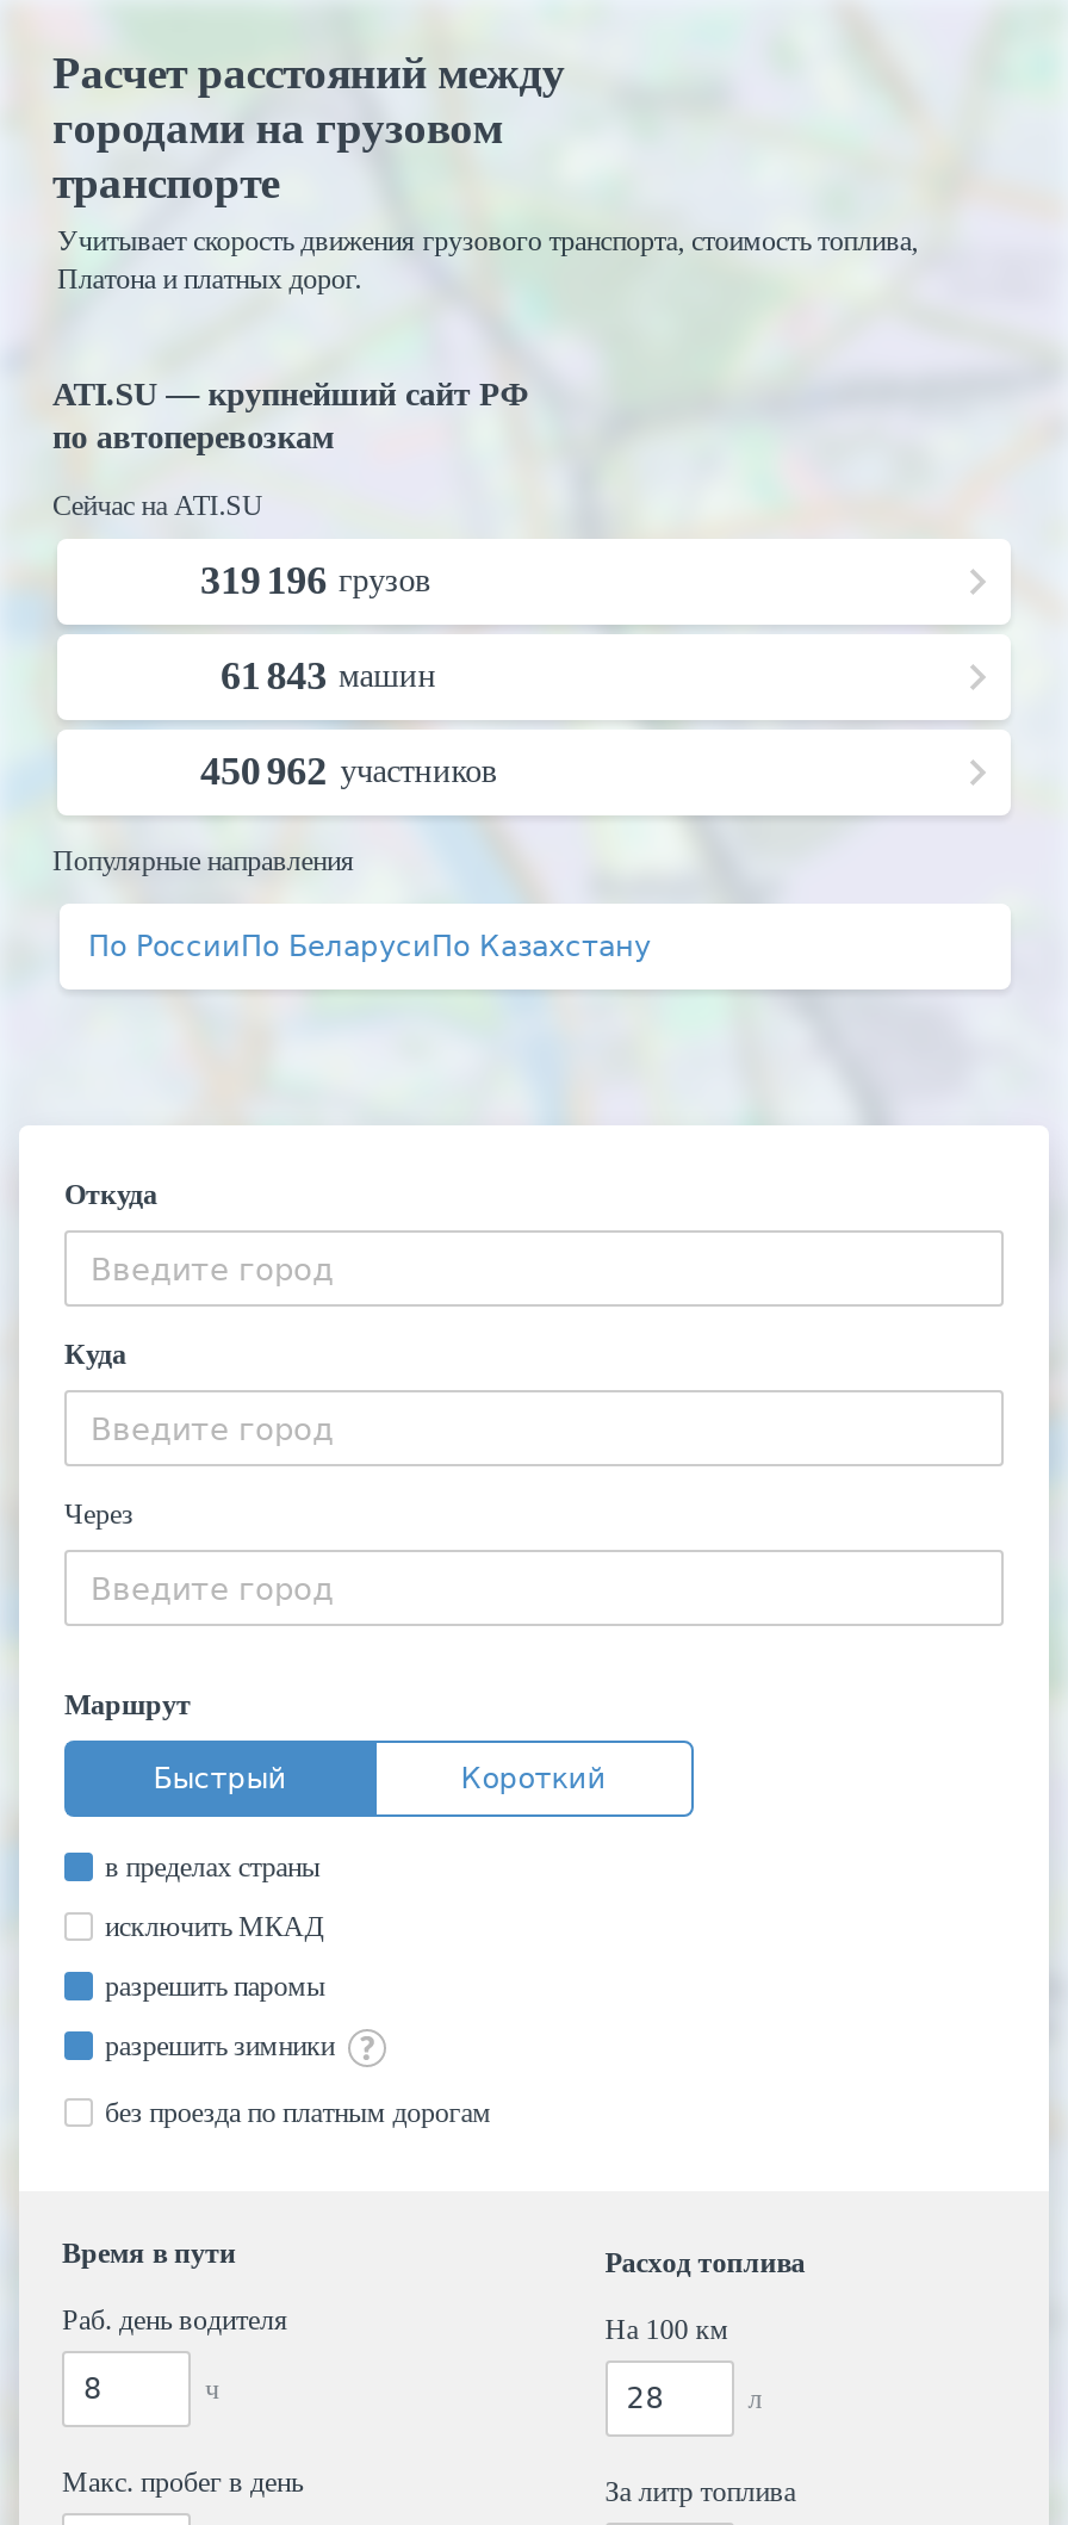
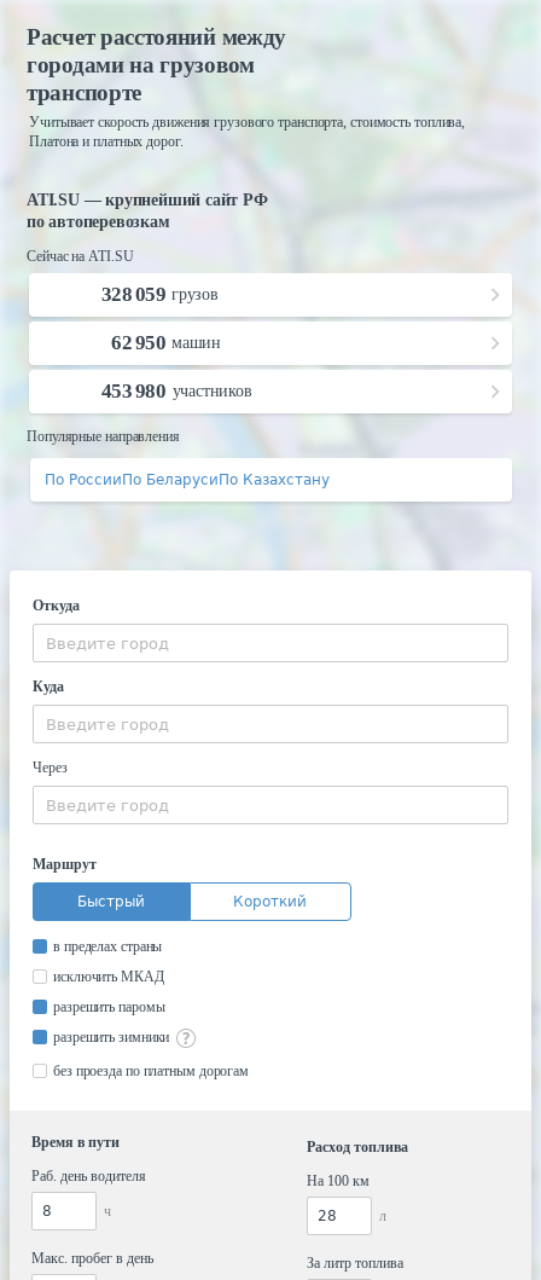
- 319 196 грузов
+ 328 059 грузов

- 61 843 машин
+ 62 950 машин

- 450 962 участников
+ 453 980 участников
